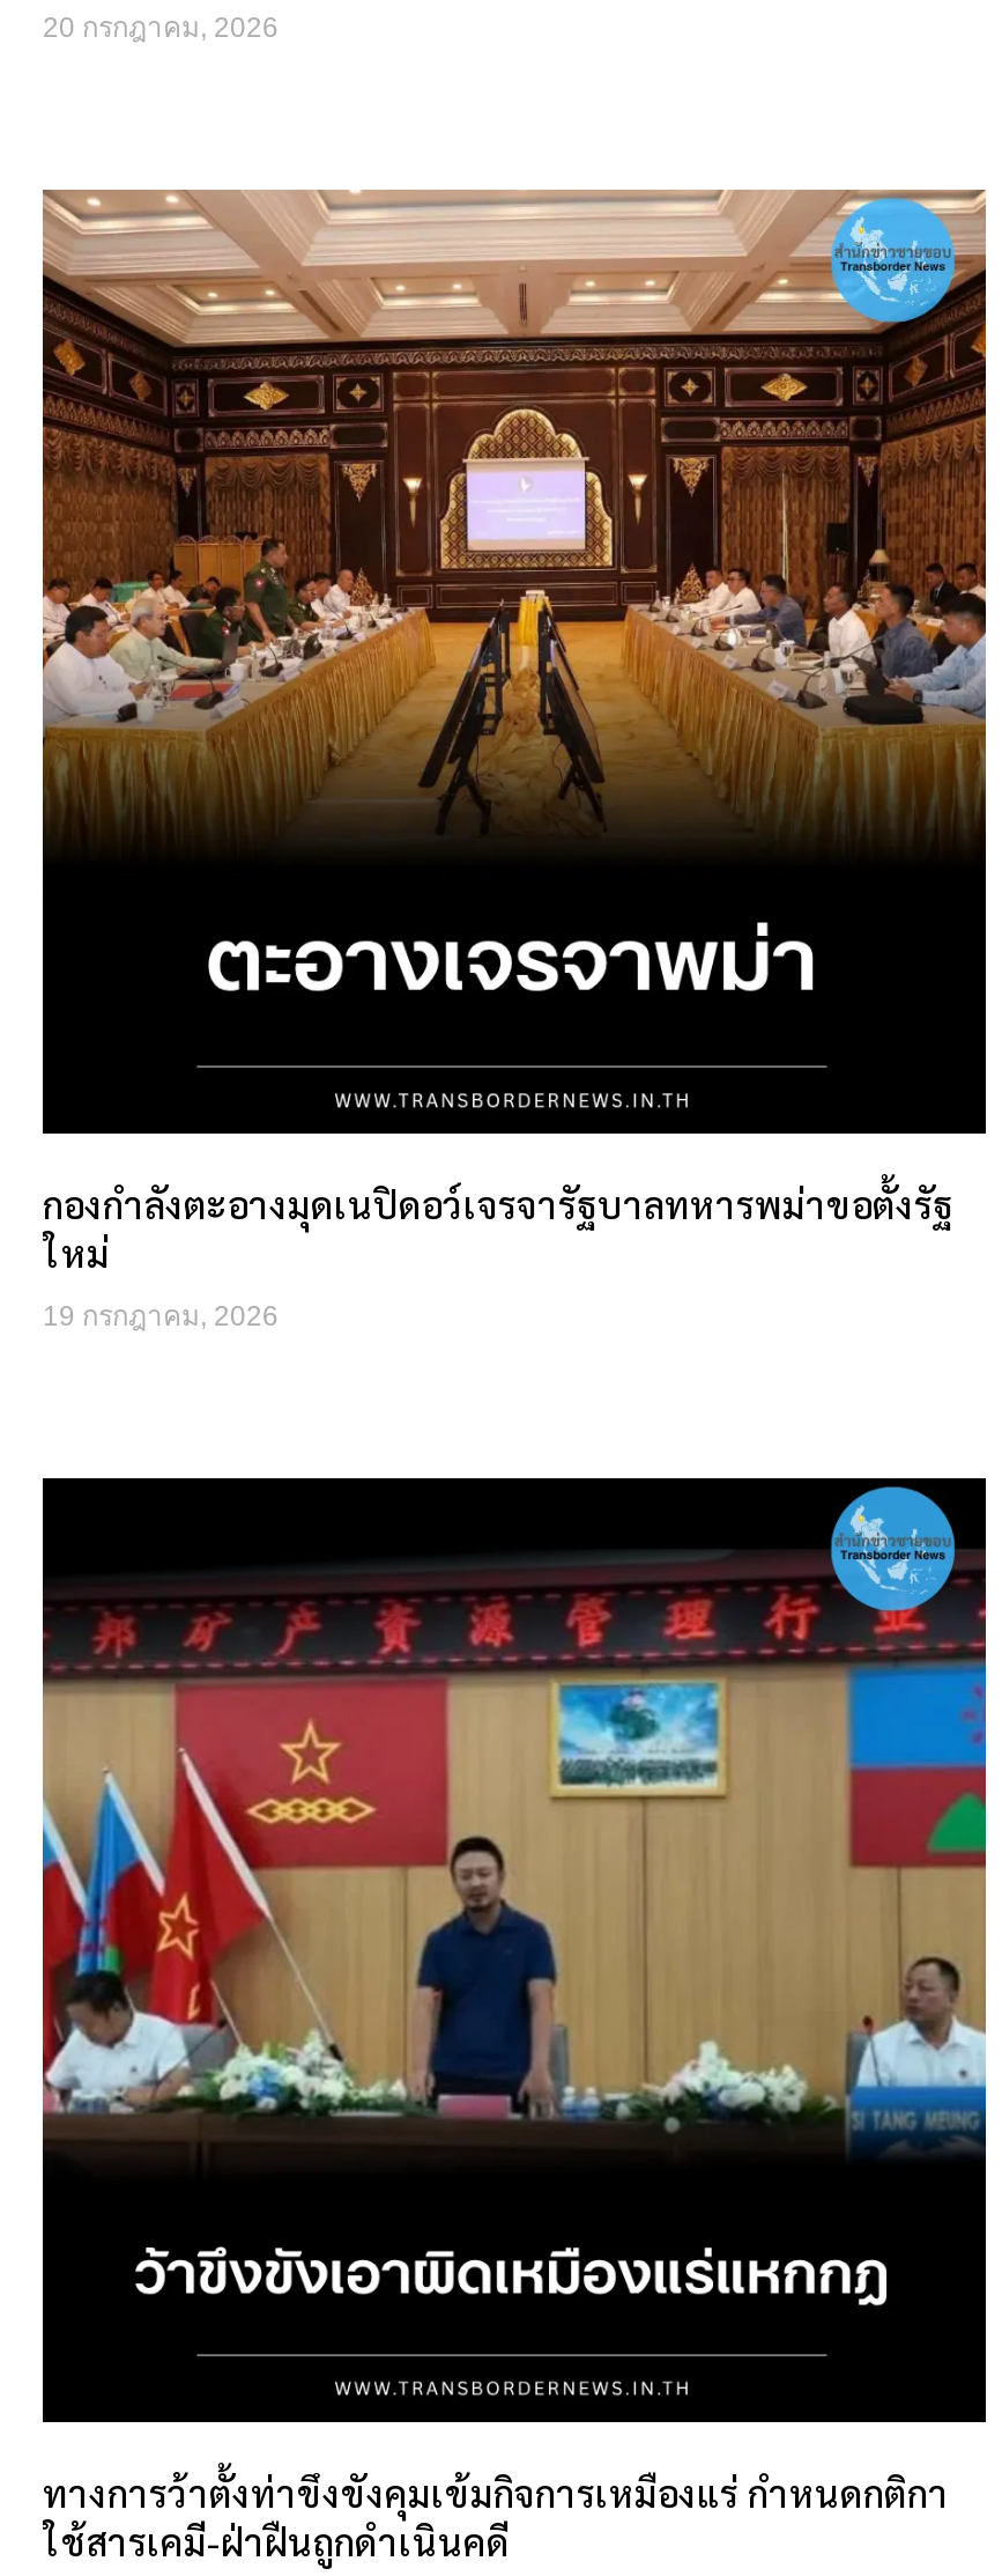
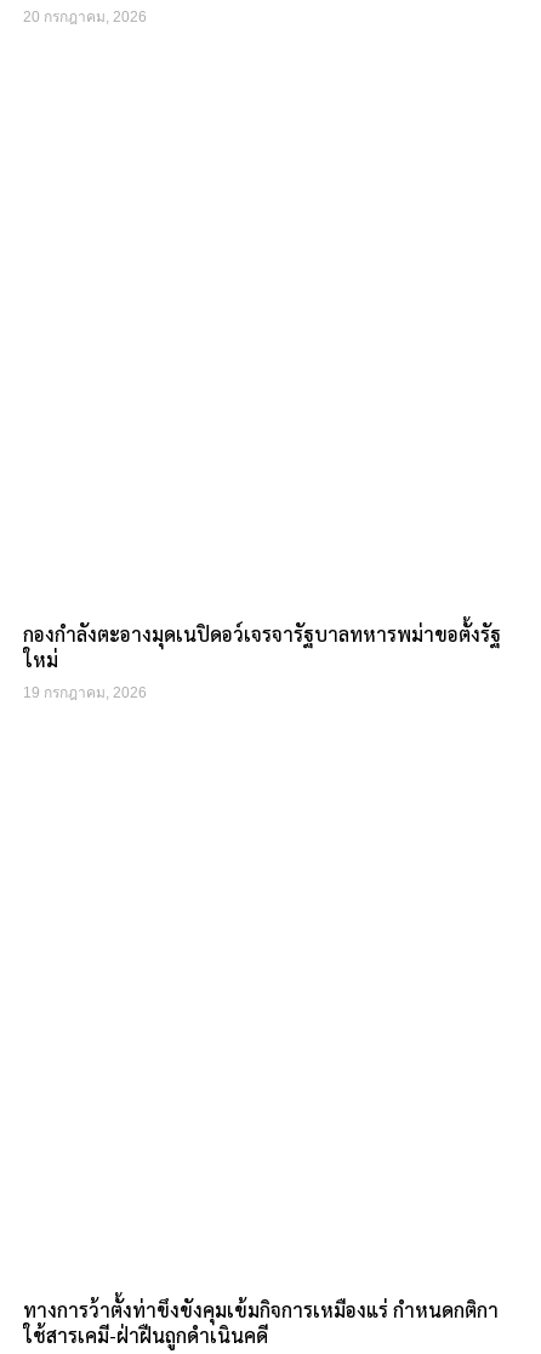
- [image]

- [image]
